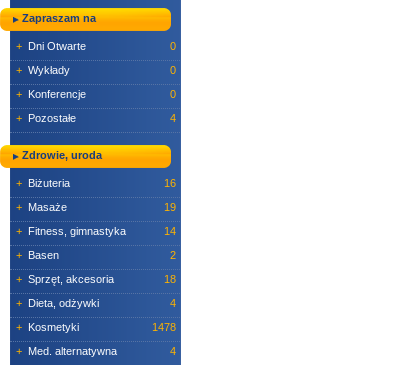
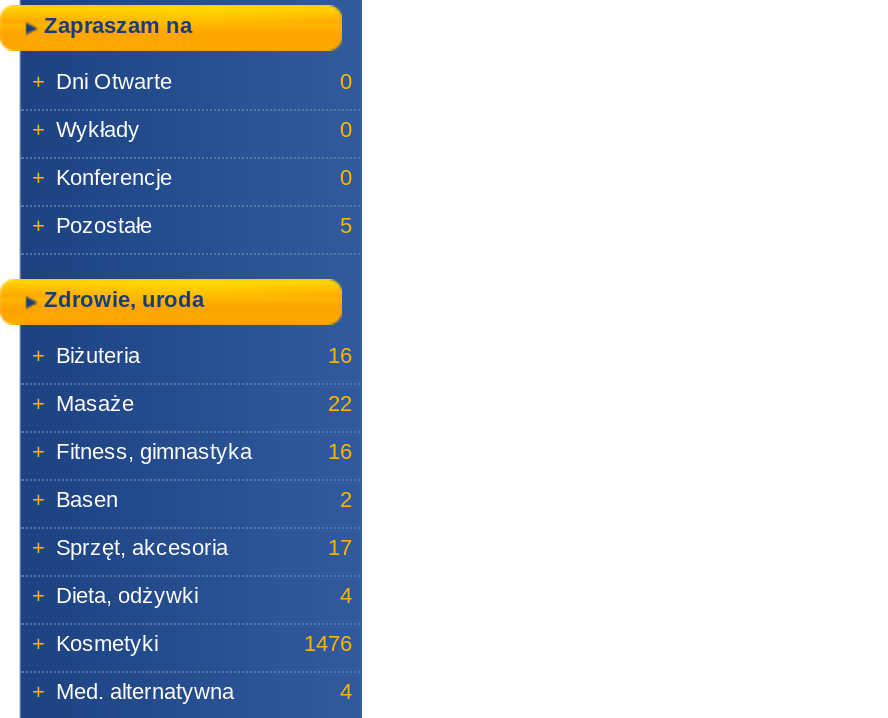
- 4
+ 5

- 19
+ 22

- 14
+ 16

- 18
+ 17

- 1478
+ 1476
